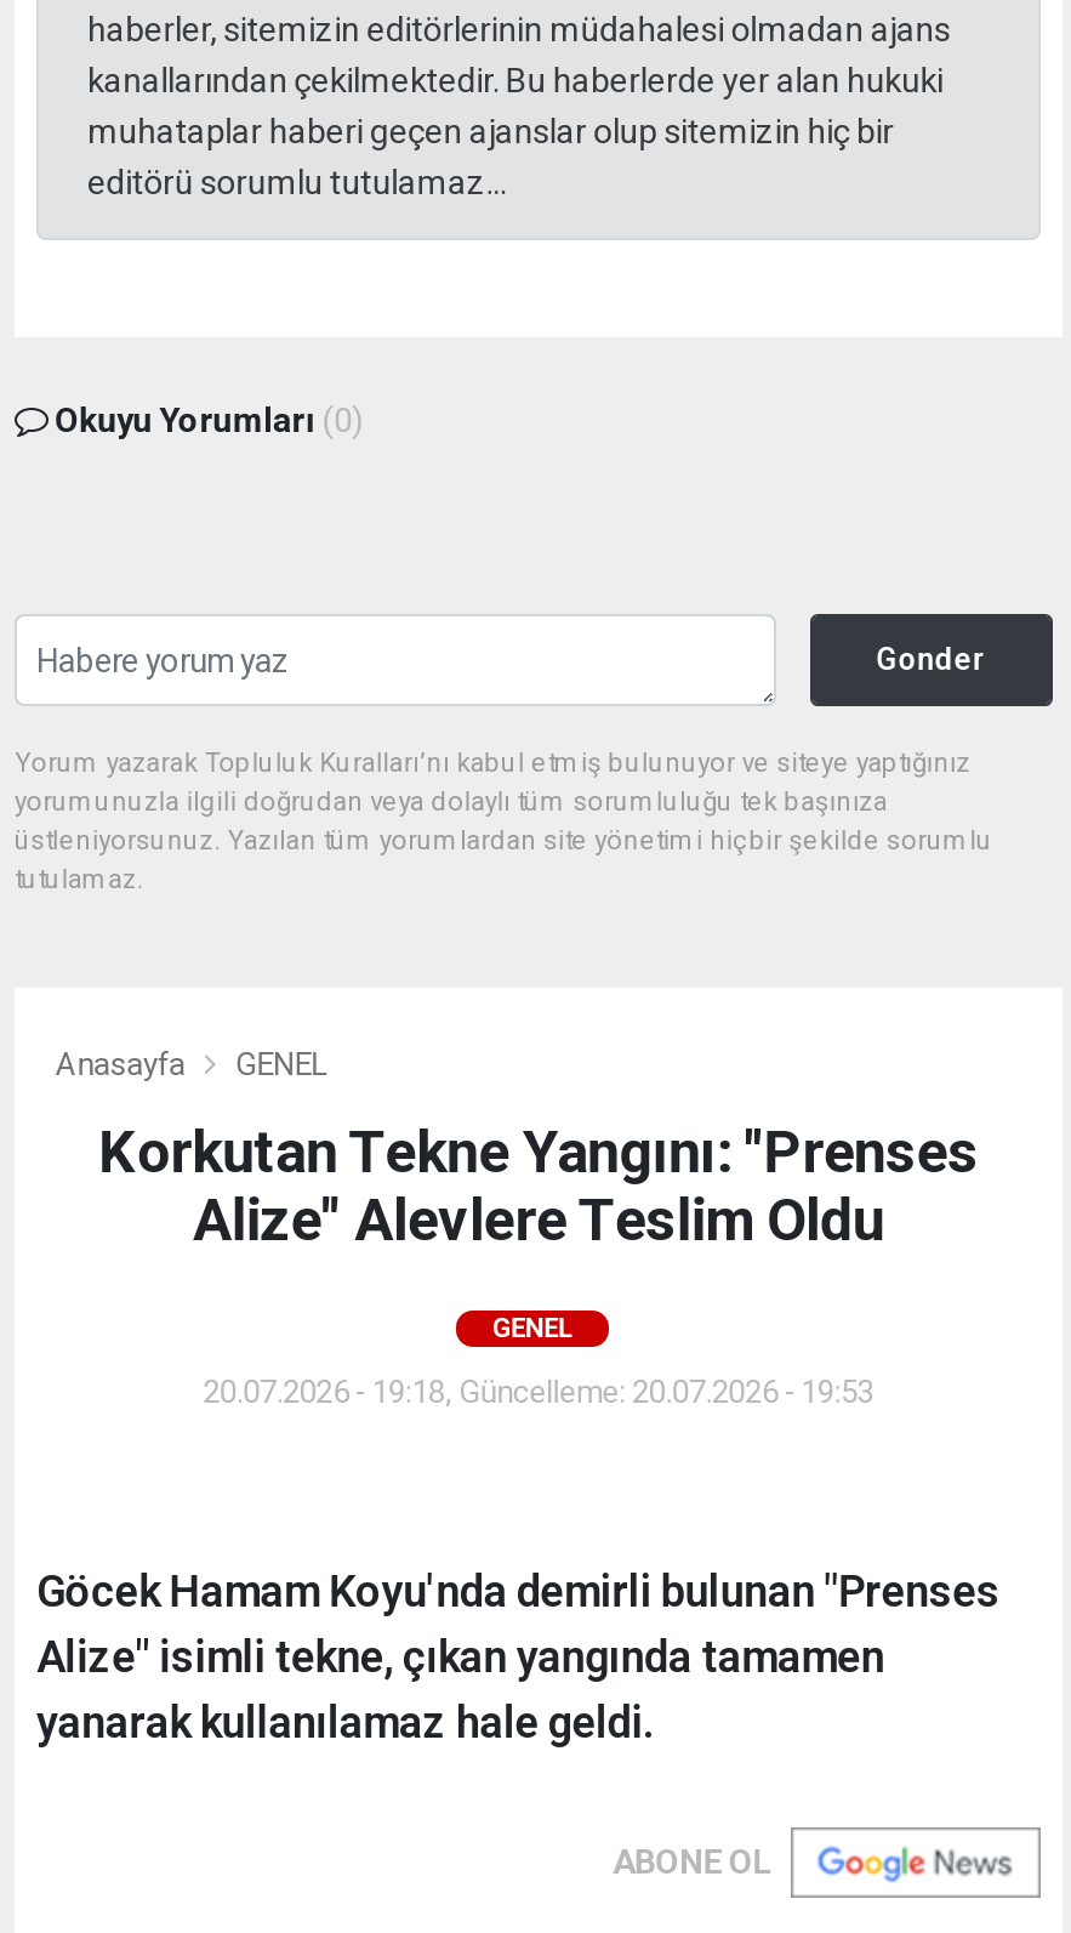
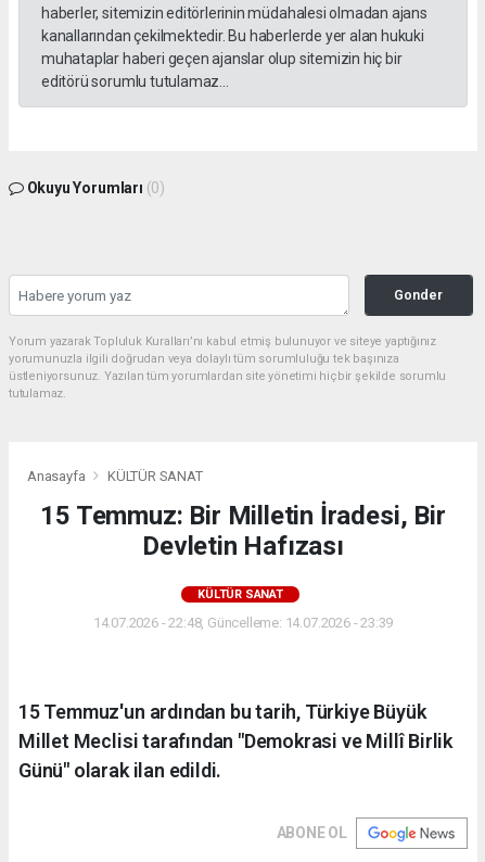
- GENEL
+ KÜLTÜR SANAT

- Korkutan Tekne Yangını: "Prenses
- Alize" Alevlere Teslim Oldu
+ 15 Temmuz: Bir Milletin İradesi, Bir
+ Devletin Hafızası

- GENEL
+ KÜLTÜR SANAT

- 20.07.2026 - 19:18, Güncelleme: 20.07.2026 - 19:53
+ 14.07.2026 - 22:48, Güncelleme: 14.07.2026 - 23:39

- Göcek Hamam Koyu'nda demirli bulunan "Prenses
- Alize" isimli tekne, çıkan yangında tamamen
- yanarak kullanılamaz hale geldi.
+ 15 Temmuz'un ardından bu tarih, Türkiye Büyük
+ Millet Meclisi tarafından "Demokrasi ve Millî Birlik
+ Günü" olarak ilan edildi.
